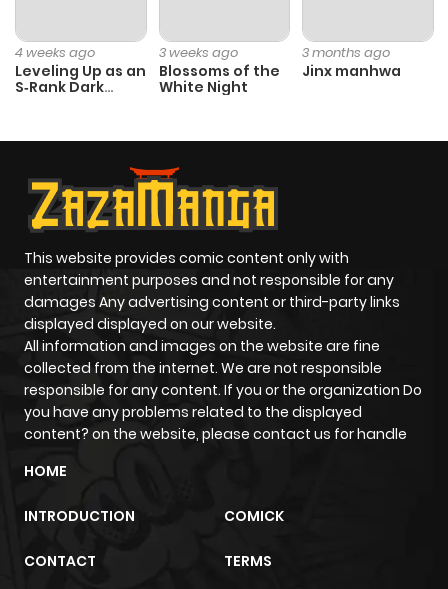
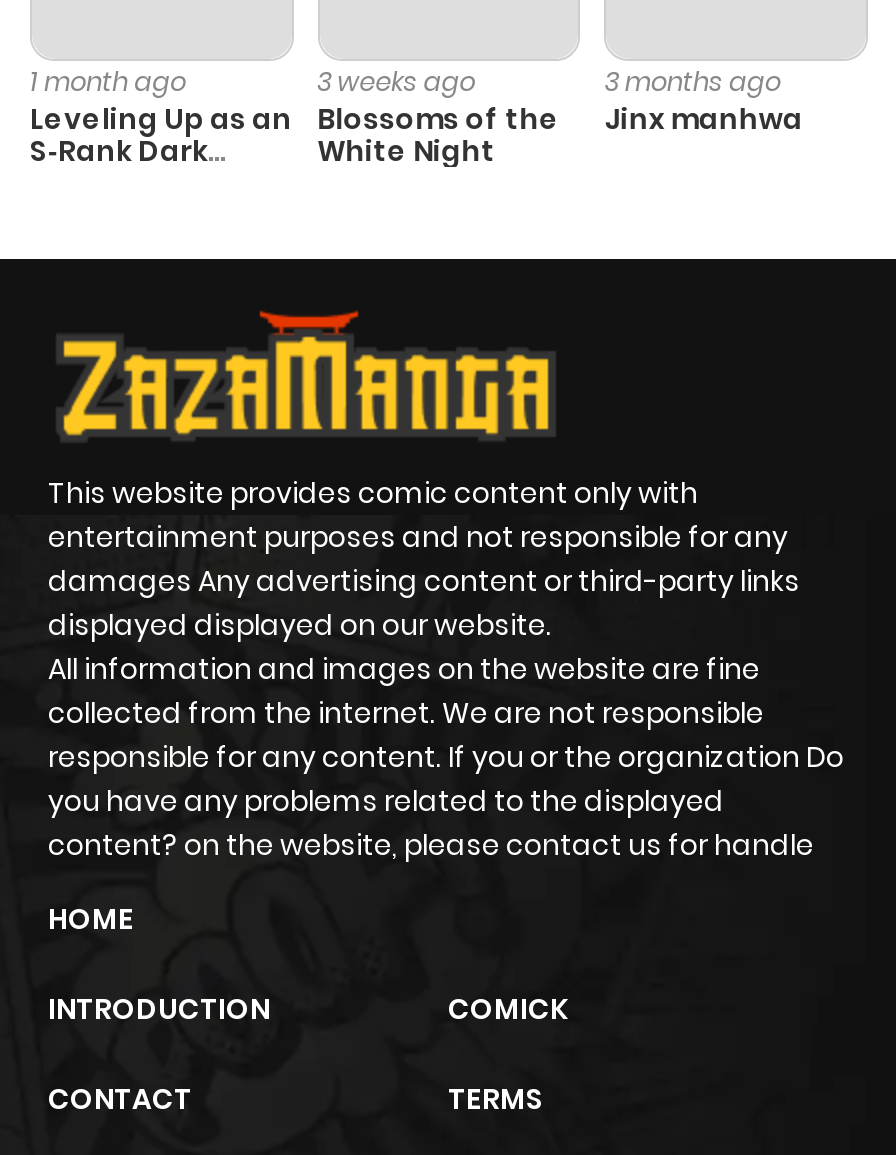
- 4 weeks ago
+ 1 month ago
